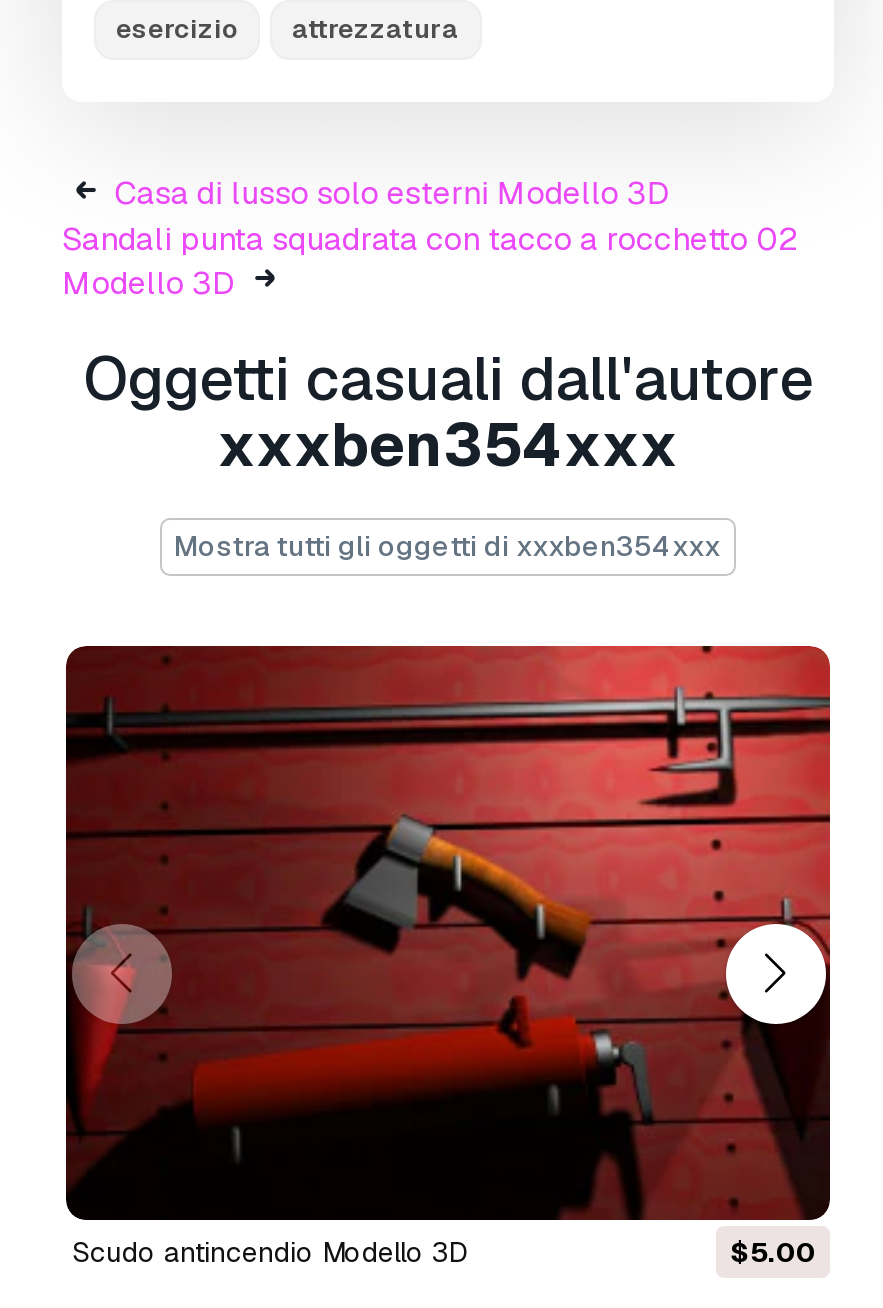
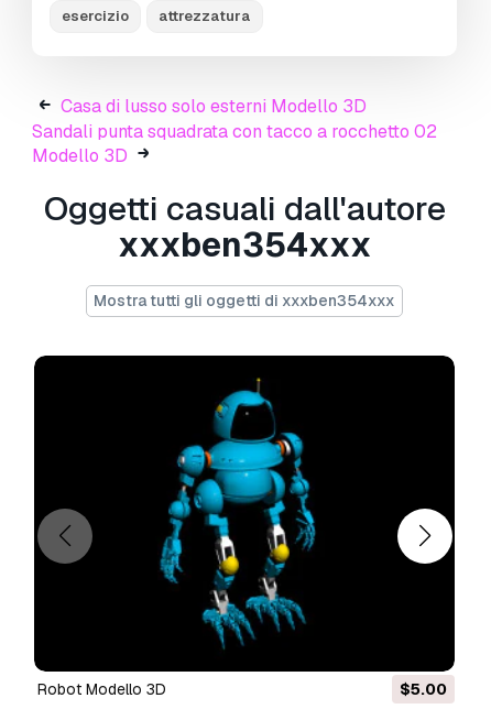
- [image]
- scudo antincendio Modello 3D
+ [image]
+ robot Modello 3D
